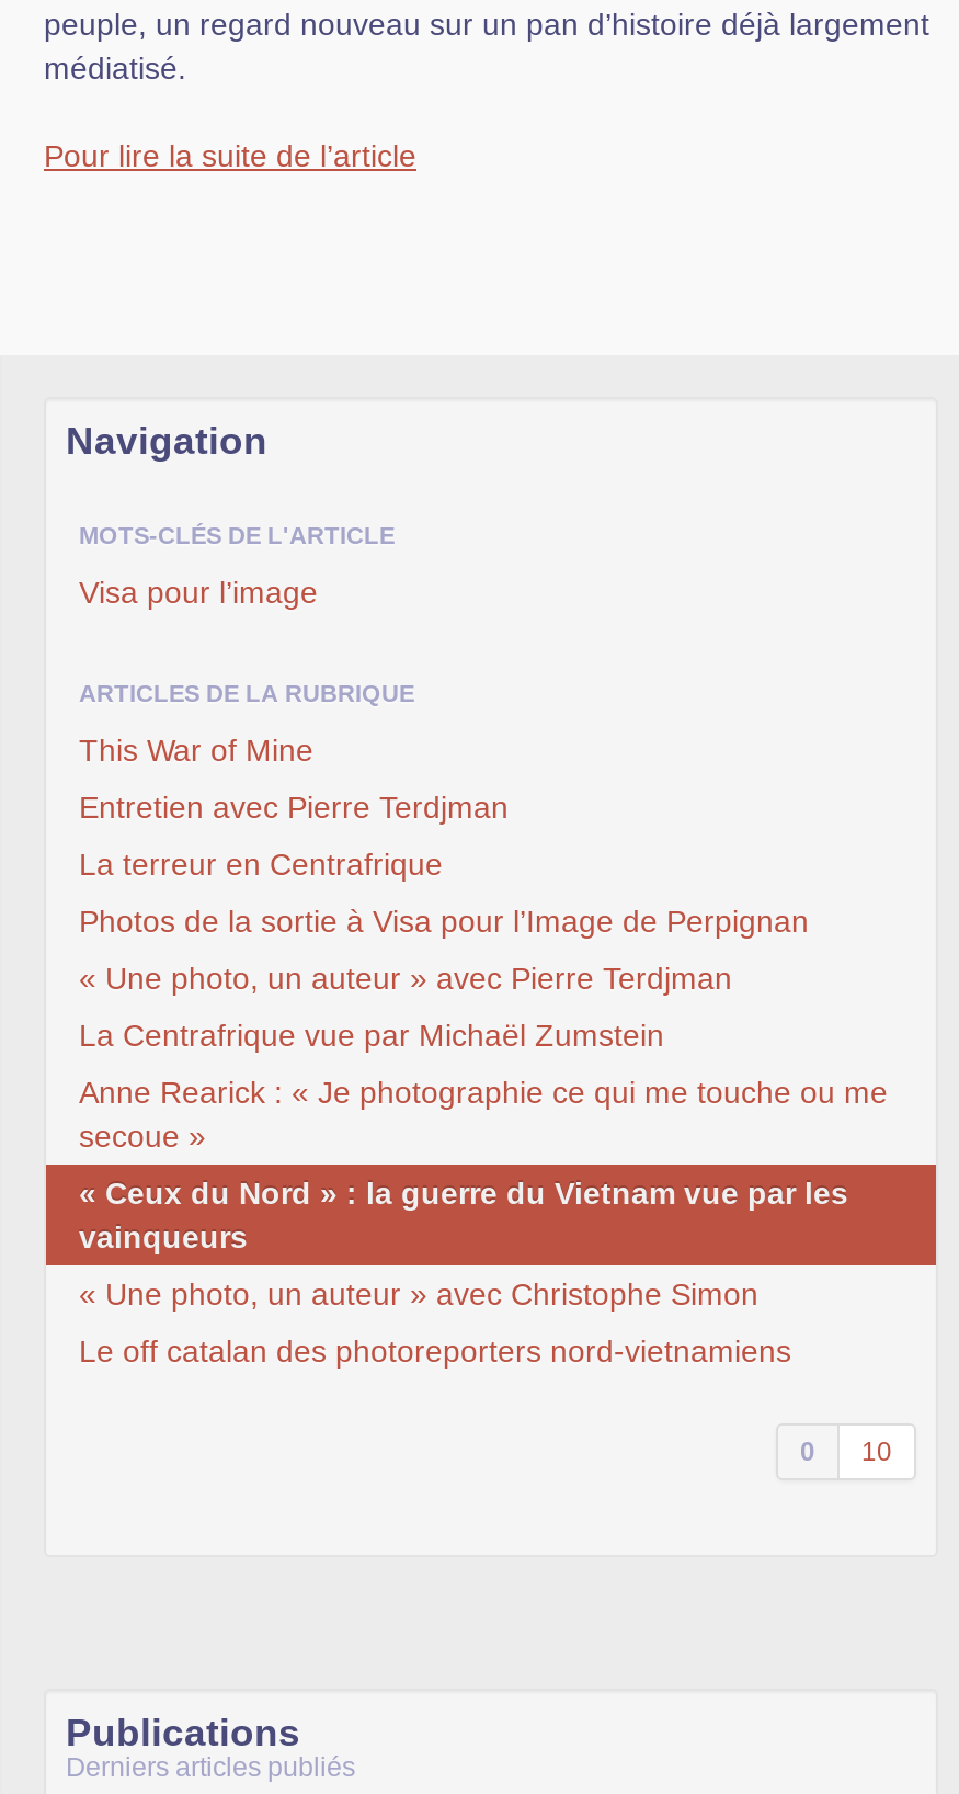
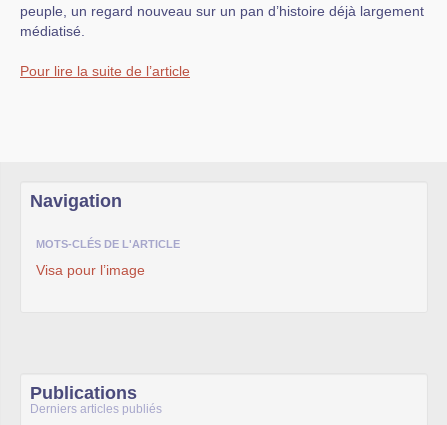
- ARTICLES DE LA RUBRIQUE
- This War of Mine
- Entretien avec Pierre Terdjman
- La terreur en Centrafrique
- Photos de la sortie à Visa pour l’Image de Perpignan
- « Une photo, un auteur » avec Pierre Terdjman
- La Centrafrique vue par Michaël Zumstein
- Anne Rearick : « Je photographie ce qui me touche ou me
- secoue »
- « Ceux du Nord » : la guerre du Vietnam vue par les
- vainqueurs
- « Une photo, un auteur » avec Christophe Simon
- Le off catalan des photoreporters nord-vietnamiens
- 0
- 10
